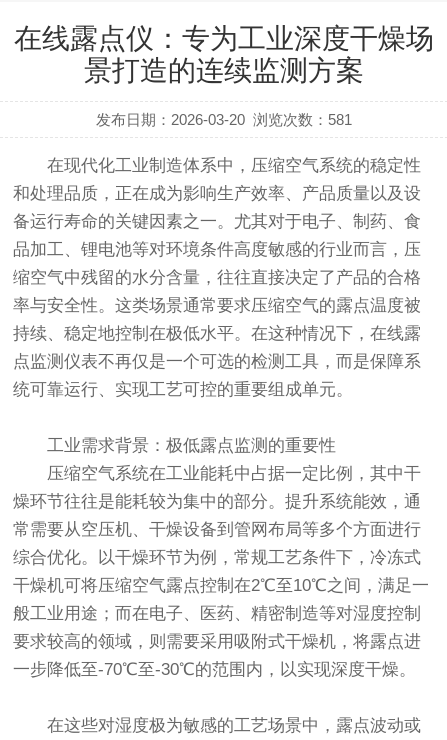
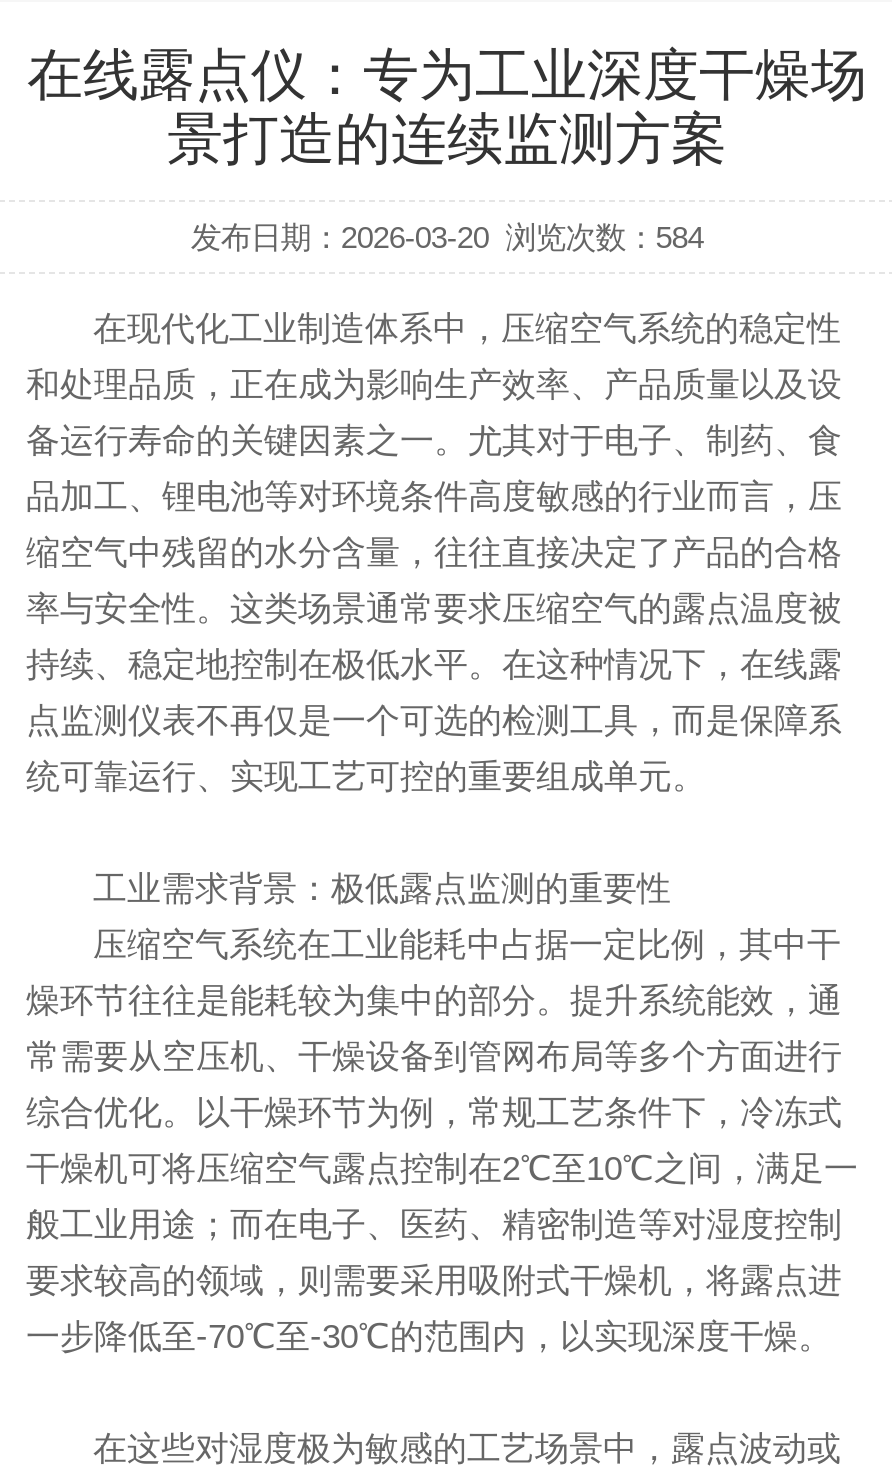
- 发布日期：2026-03-20 浏览次数：581
+ 发布日期：2026-03-20 浏览次数：584
